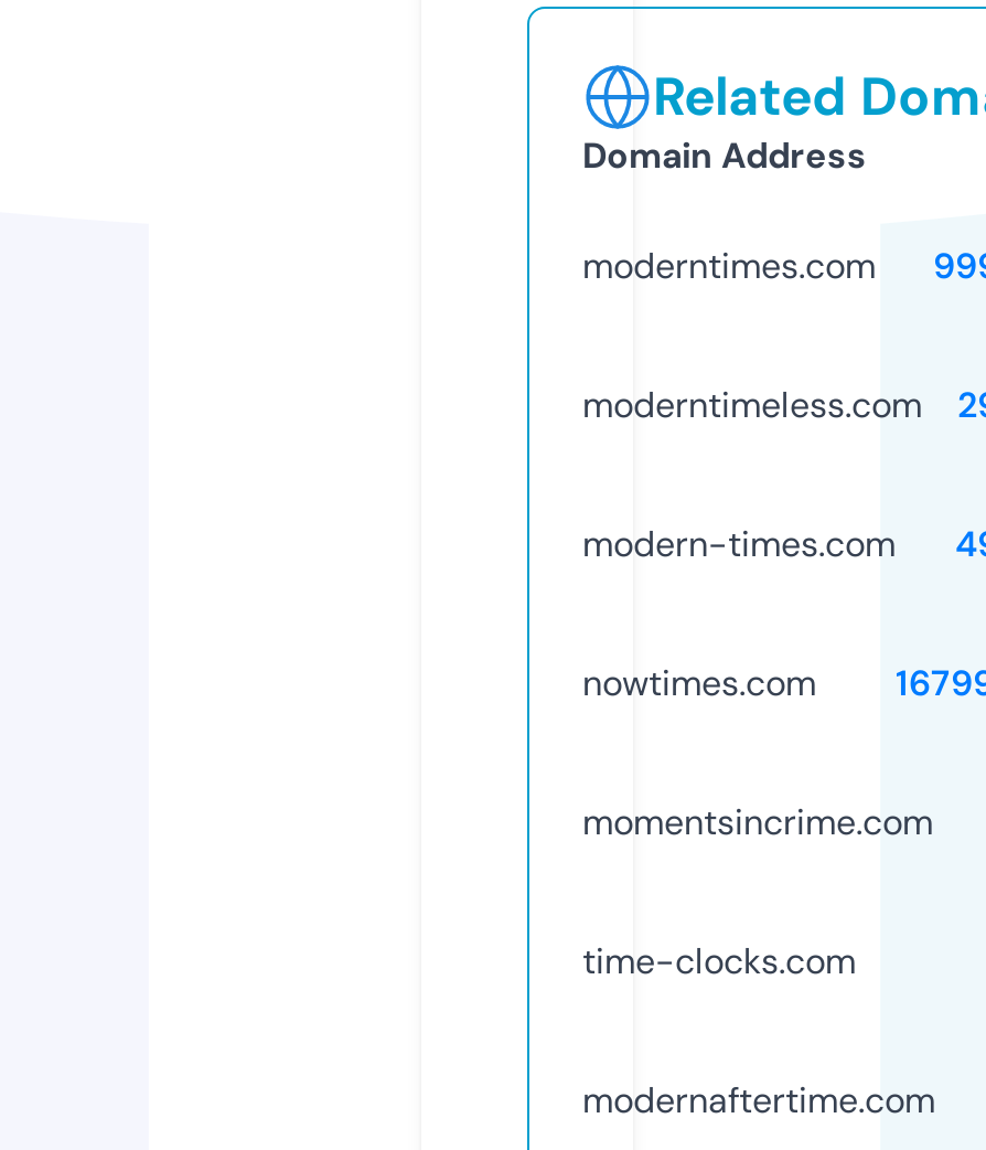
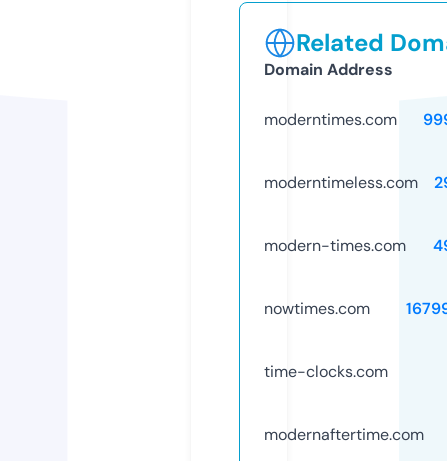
- momentsincrime.com
